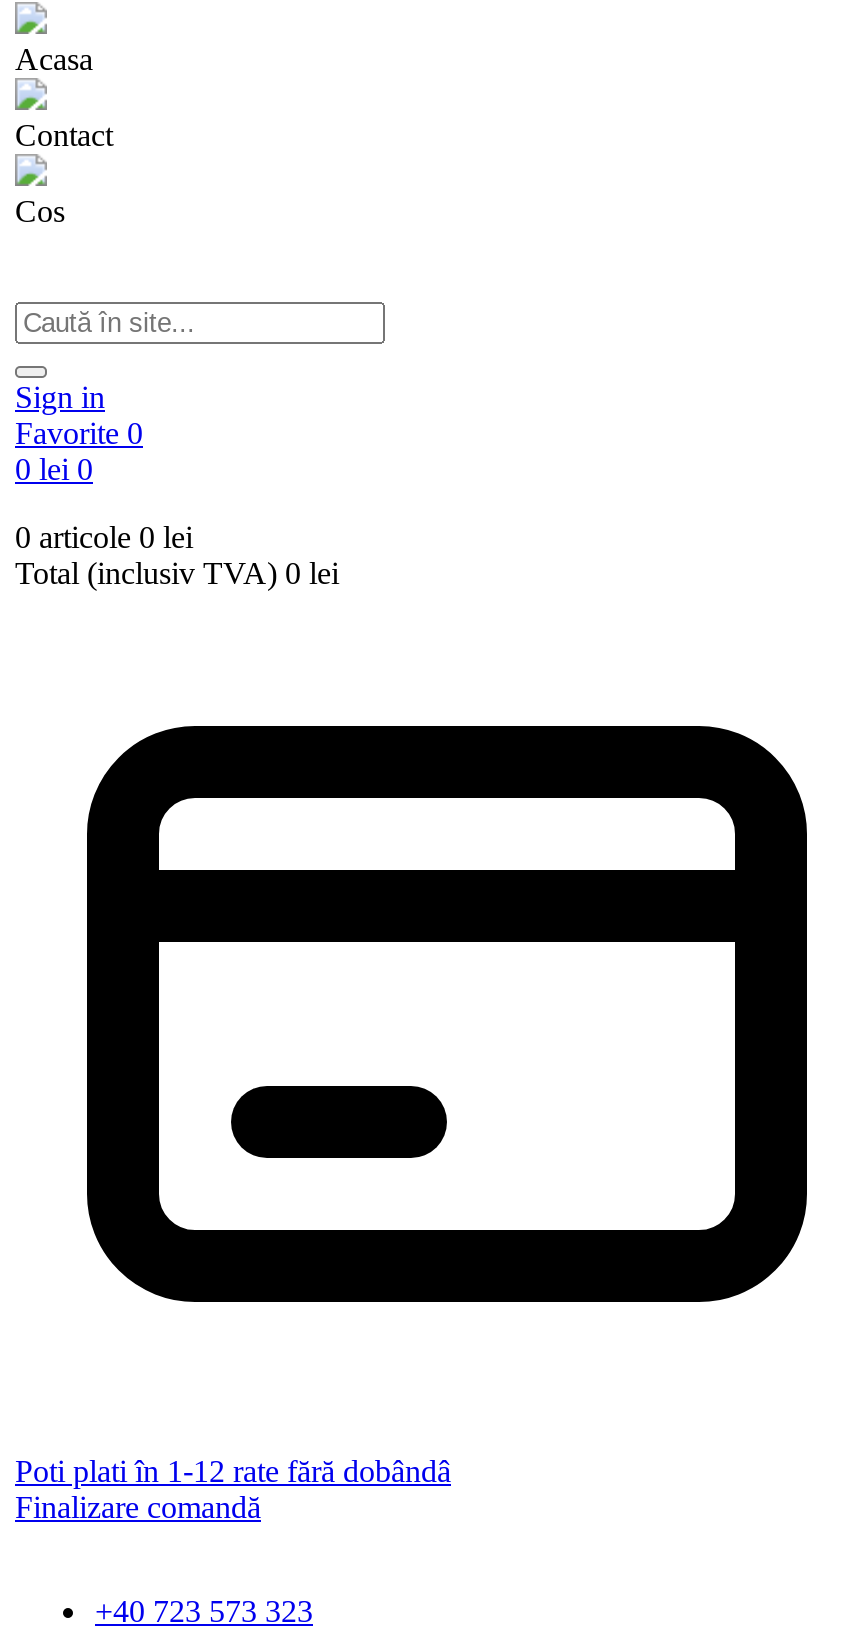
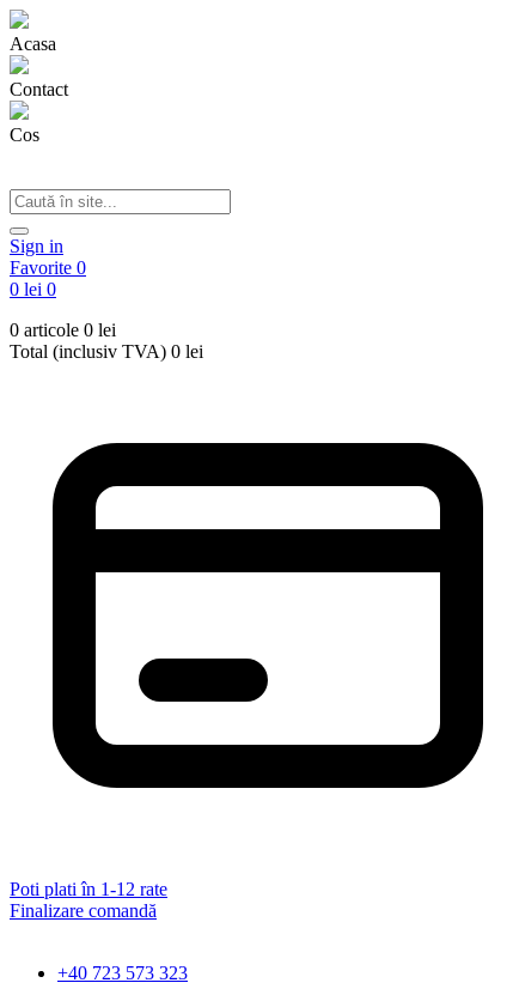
- Poti plati în 1-12 rate fără dobândâ
+ Poti plati în 1-12 rate
